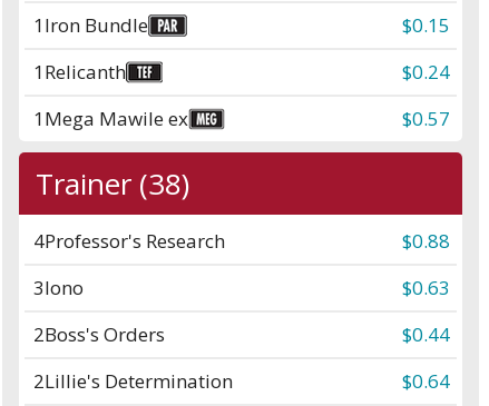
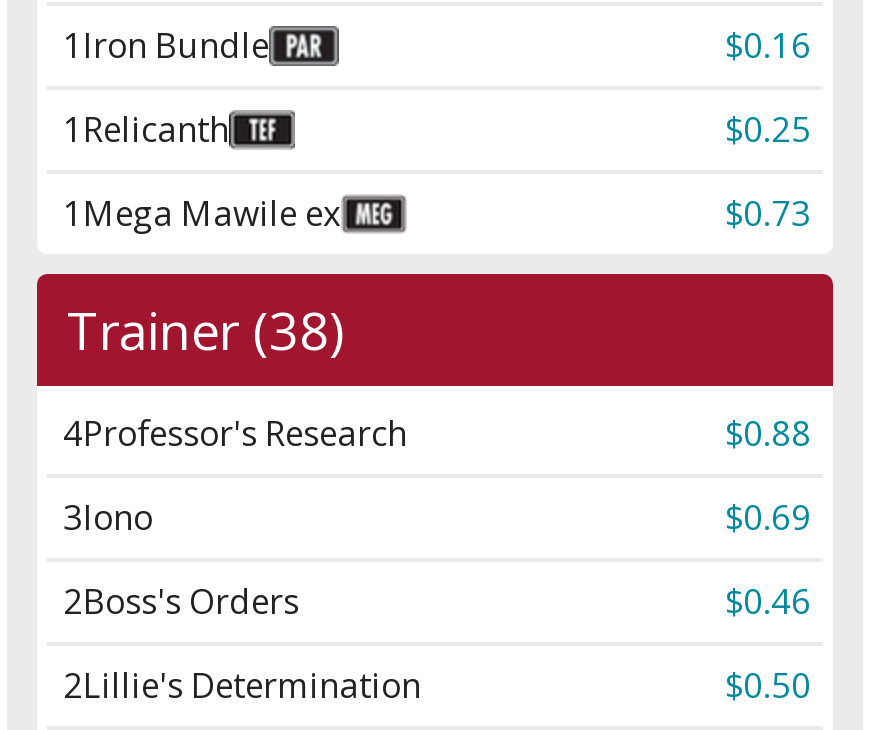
- $0.15
+ $0.16

- $0.24
+ $0.25

- $0.57
+ $0.73

- $0.63
+ $0.69

- $0.44
+ $0.46

- $0.64
+ $0.50
